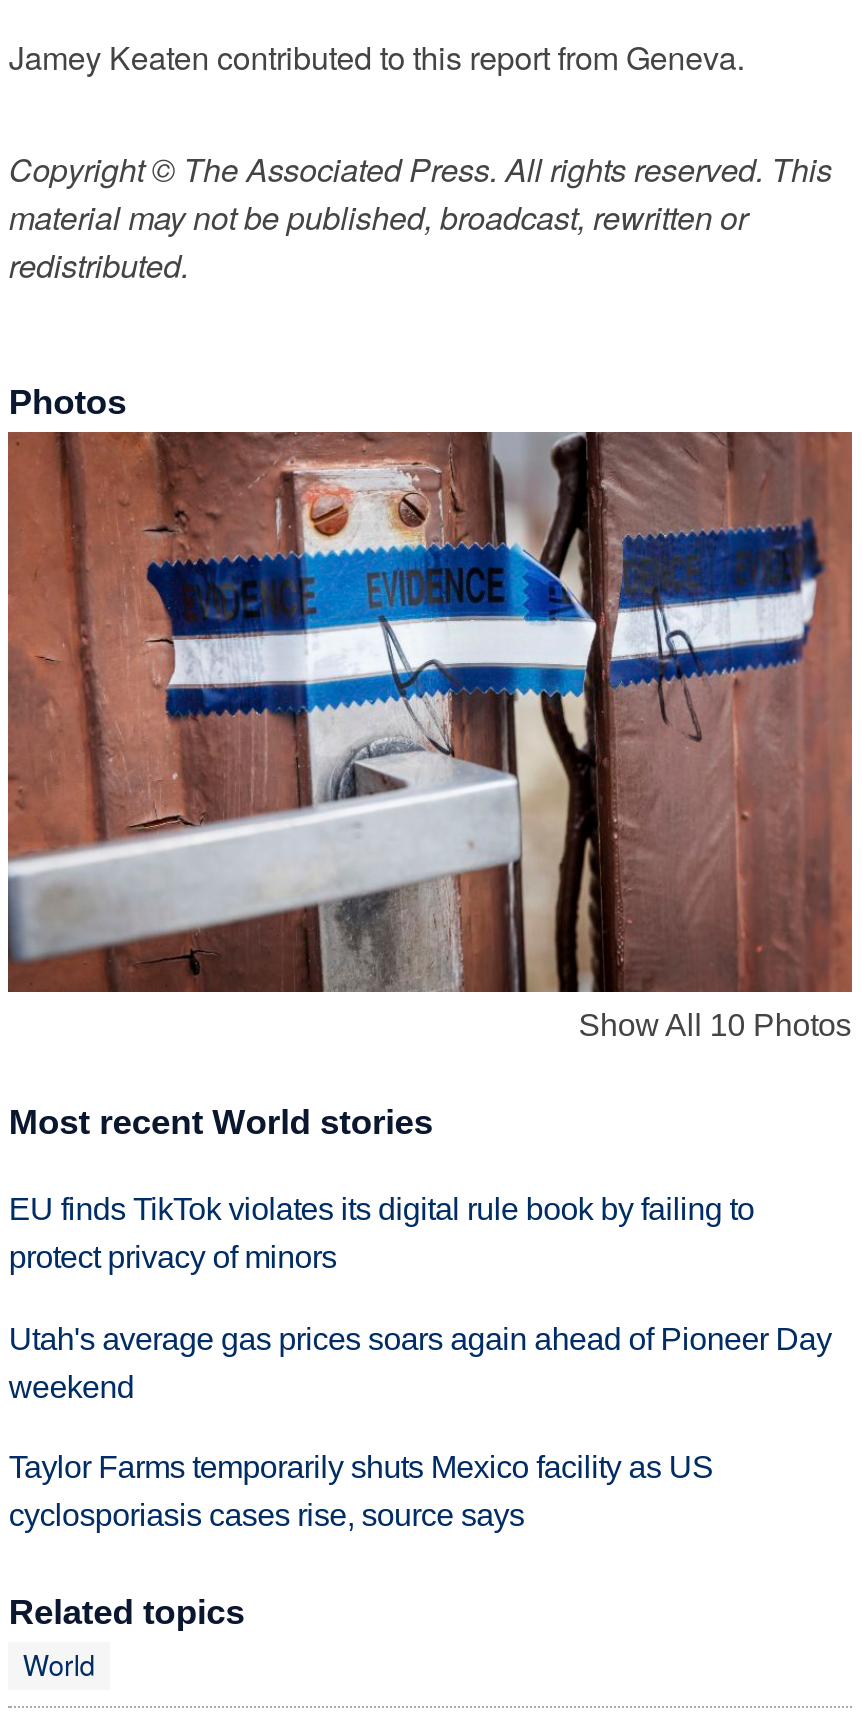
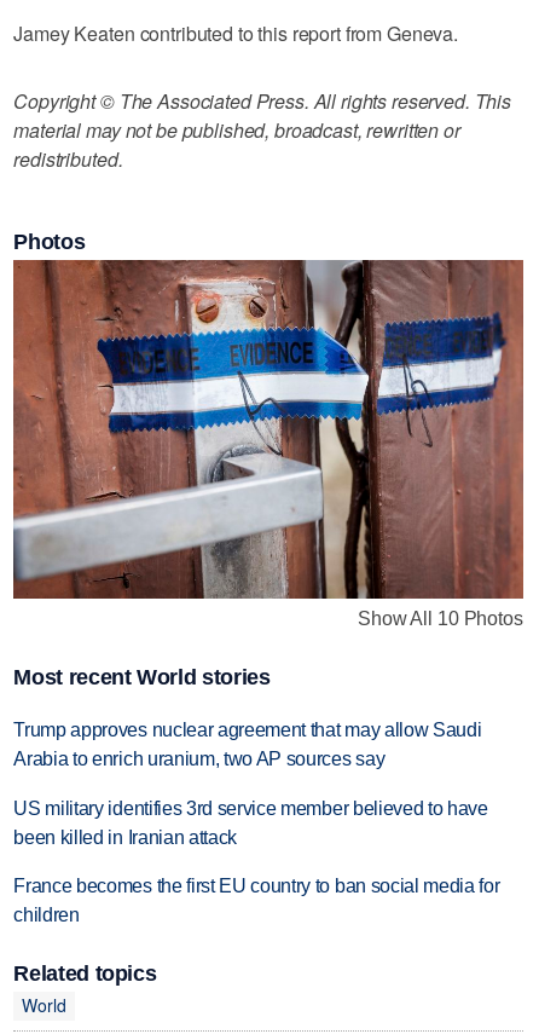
- EU finds TikTok violates its digital rule book by failing to
- protect privacy of minors
+ Trump approves nuclear agreement that may allow Saudi
+ Arabia to enrich uranium, two AP sources say

- Utah's average gas prices soars again ahead of Pioneer Day
- weekend
+ US military identifies 3rd service member believed to have
+ been killed in Iranian attack

- Taylor Farms temporarily shuts Mexico facility as US
- cyclosporiasis cases rise, source says
+ France becomes the first EU country to ban social media for
+ children
